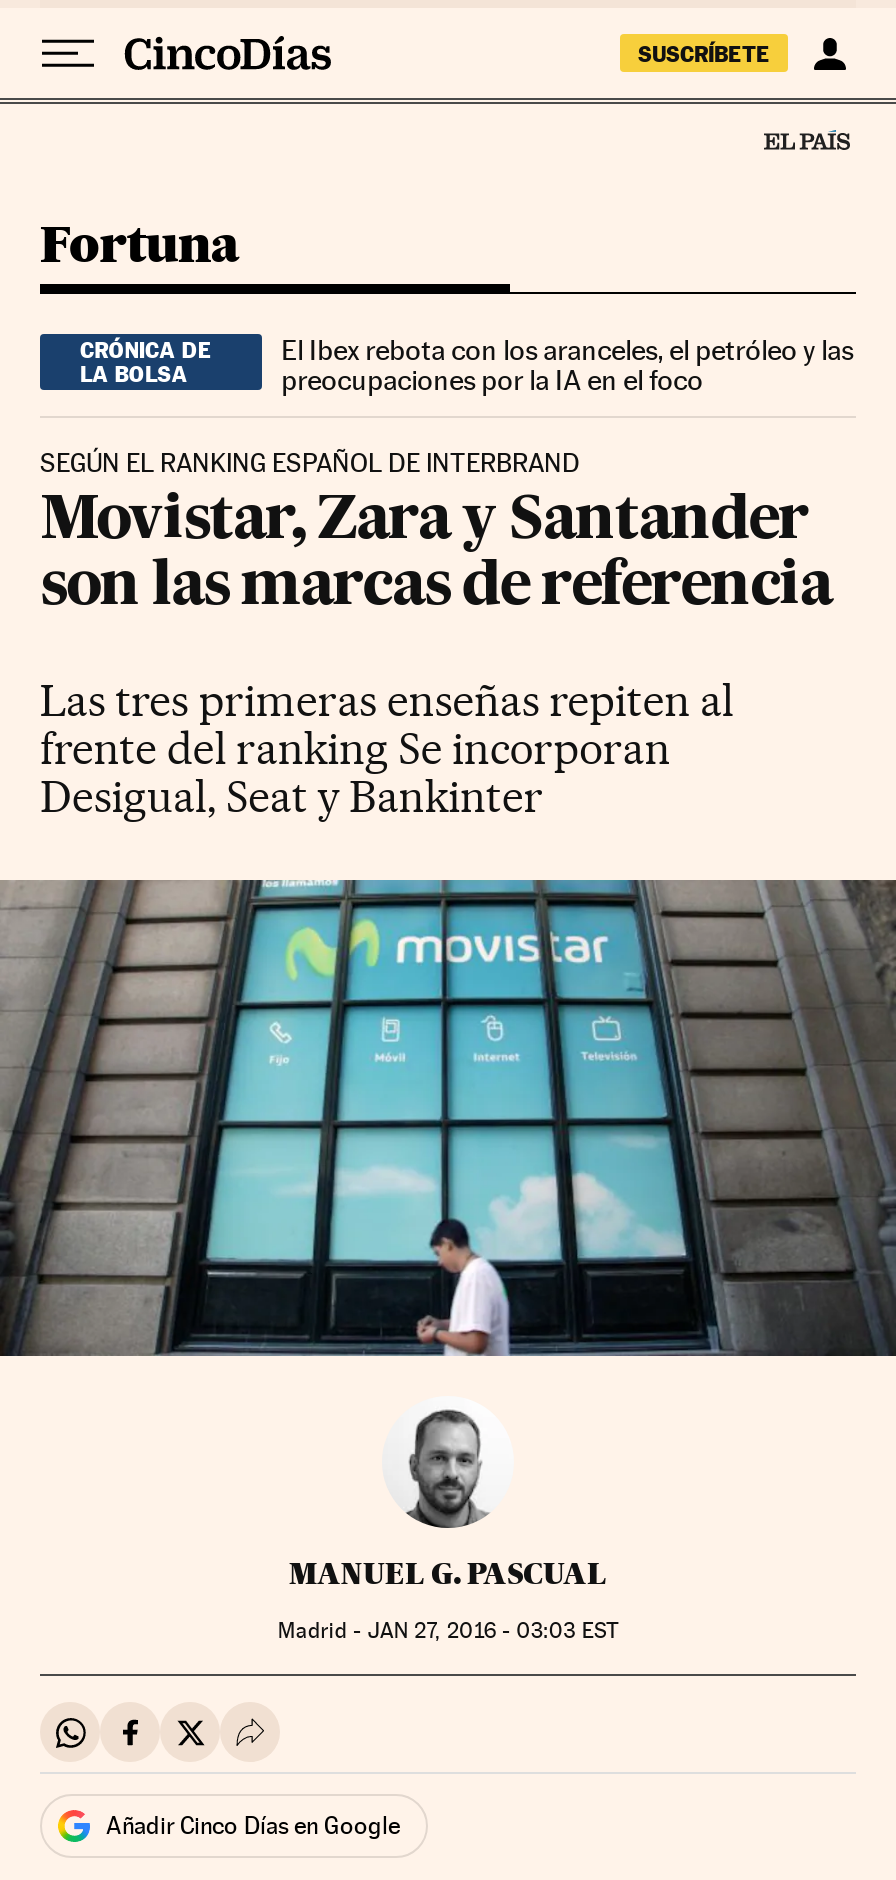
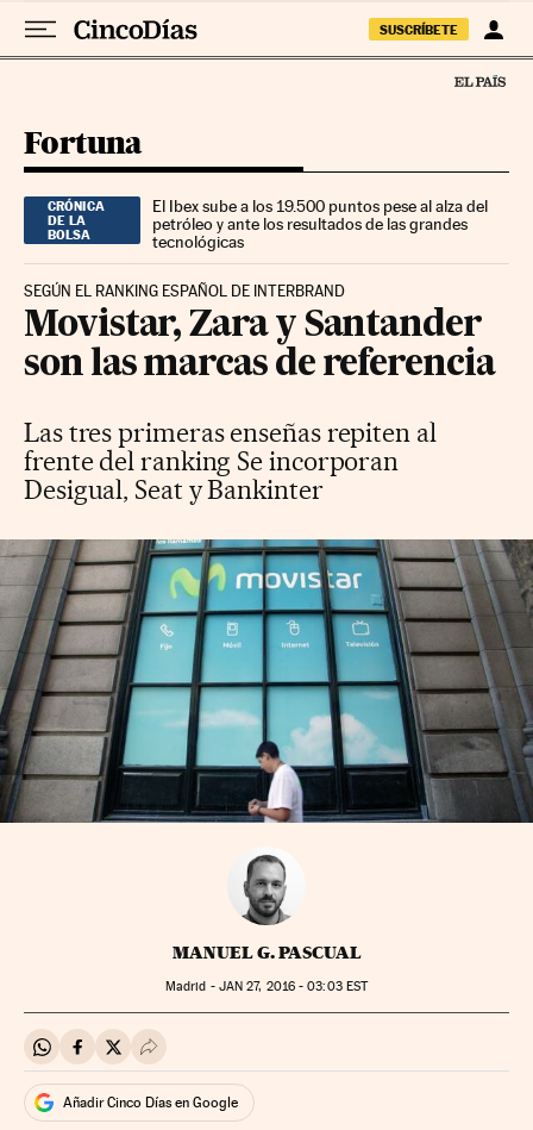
- El Ibex rebota con los aranceles, el petróleo y las
- preocupaciones por la IA en el foco
+ El Ibex sube a los 19.500 puntos pese al alza del
+ petróleo y ante los resultados de las grandes
+ tecnológicas
